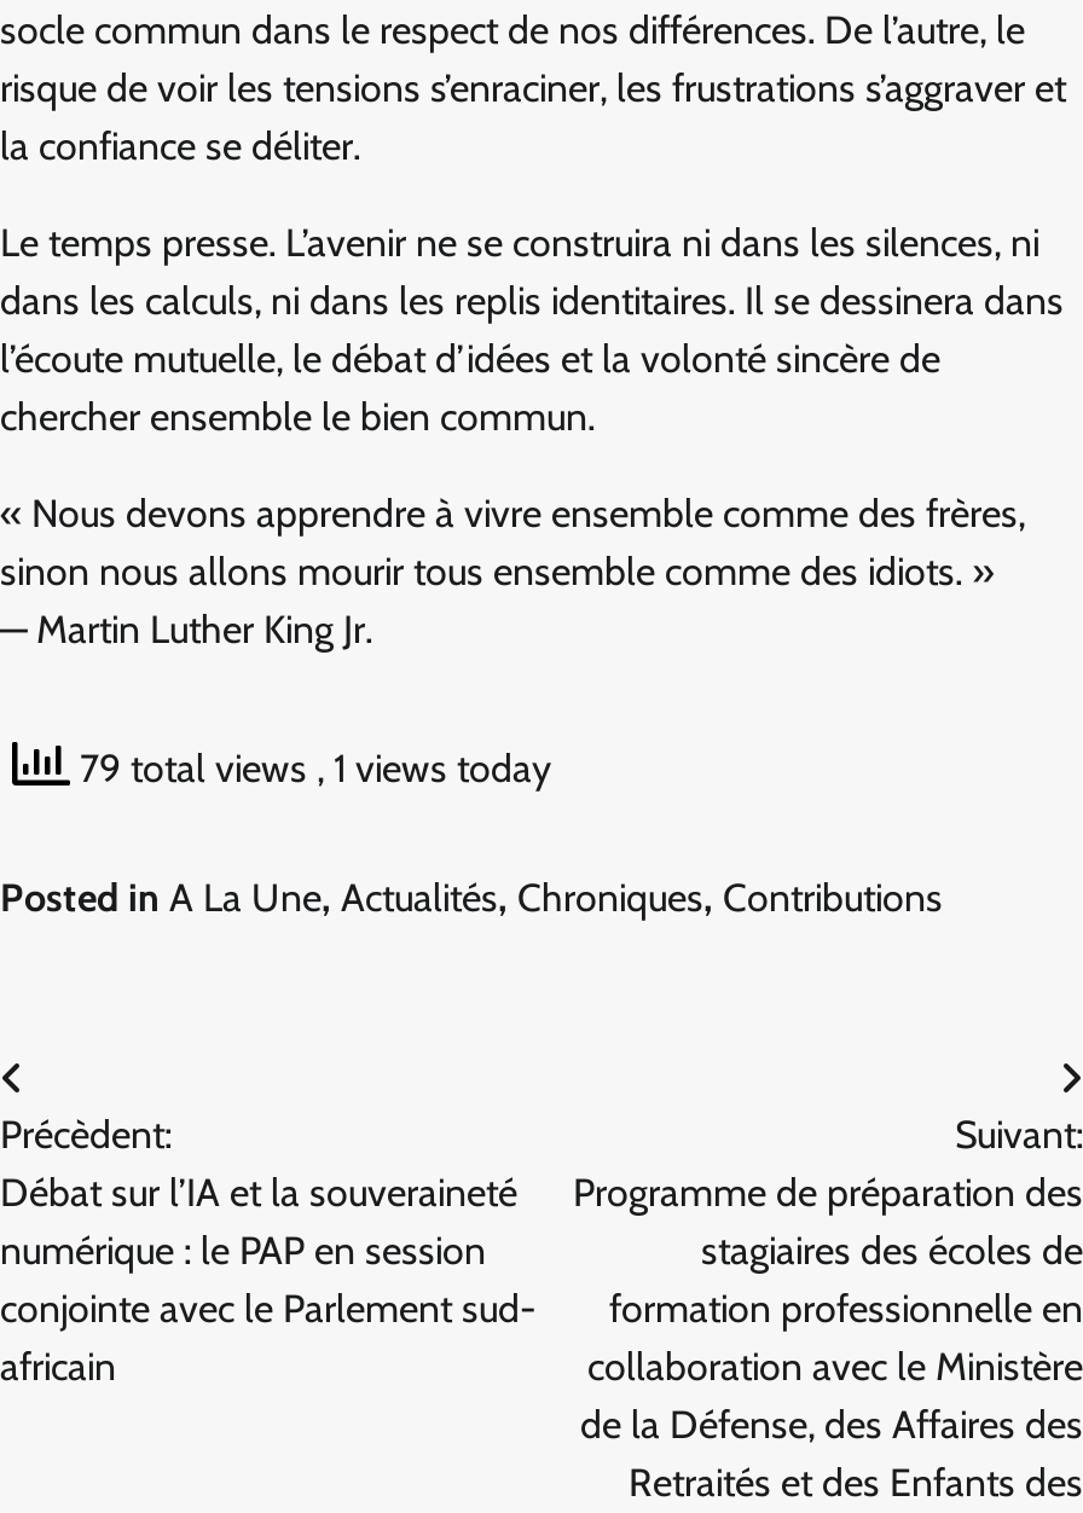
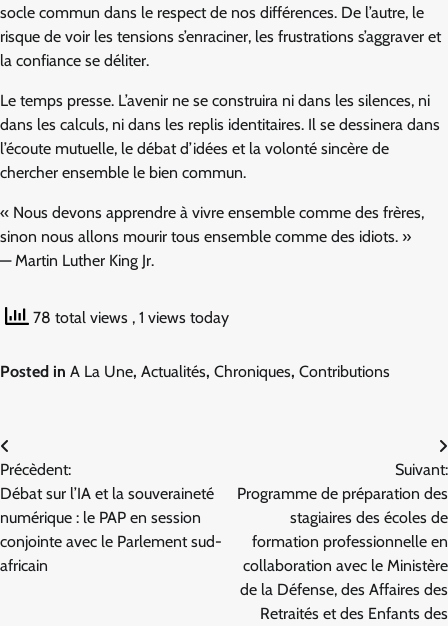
- 79 total views, 1 views today
+ 78 total views, 1 views today
